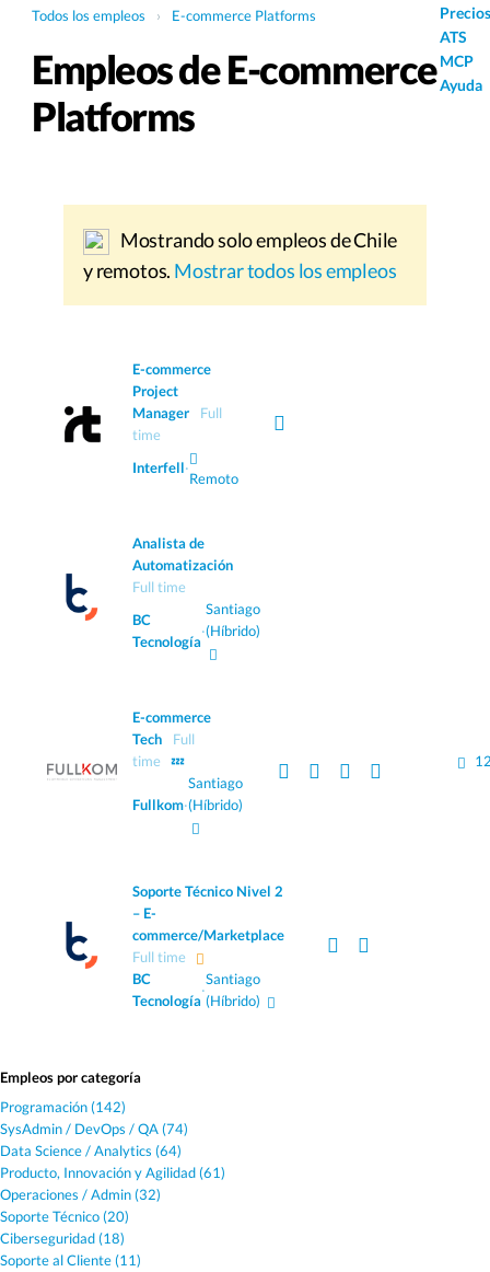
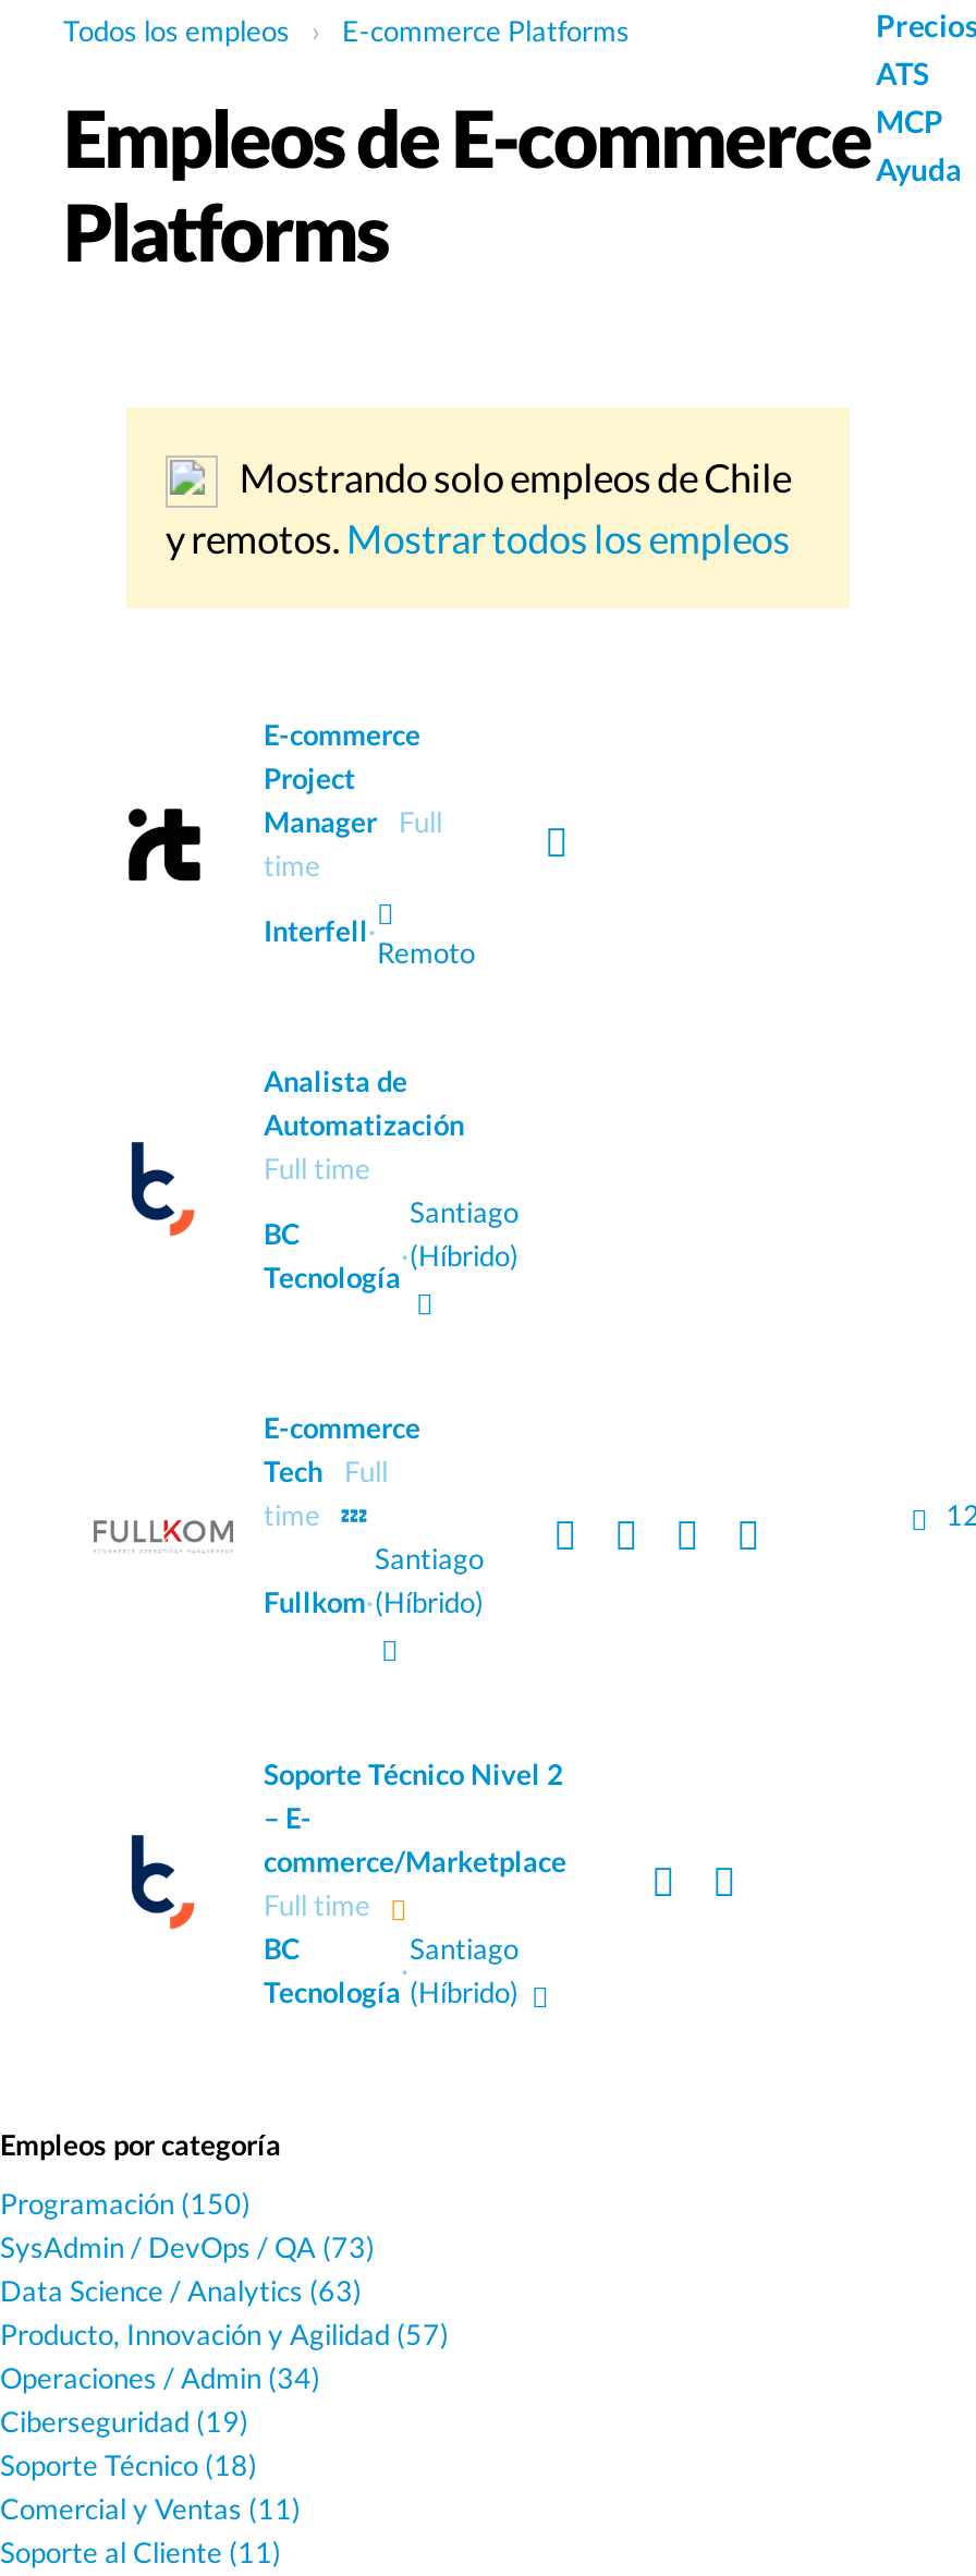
- Programación (142)
- SysAdmin / DevOps / QA (74)
- Data Science / Analytics (64)
- Producto, Innovación y Agilidad (61)
- Operaciones / Admin (32)
- Soporte Técnico (20)
- Ciberseguridad (18)
+ Programación (150)
+ SysAdmin / DevOps / QA (73)
+ Data Science / Analytics (63)
+ Producto, Innovación y Agilidad (57)
+ Operaciones / Admin (34)
+ Ciberseguridad (19)
+ Soporte Técnico (18)
+ Comercial y Ventas (11)
